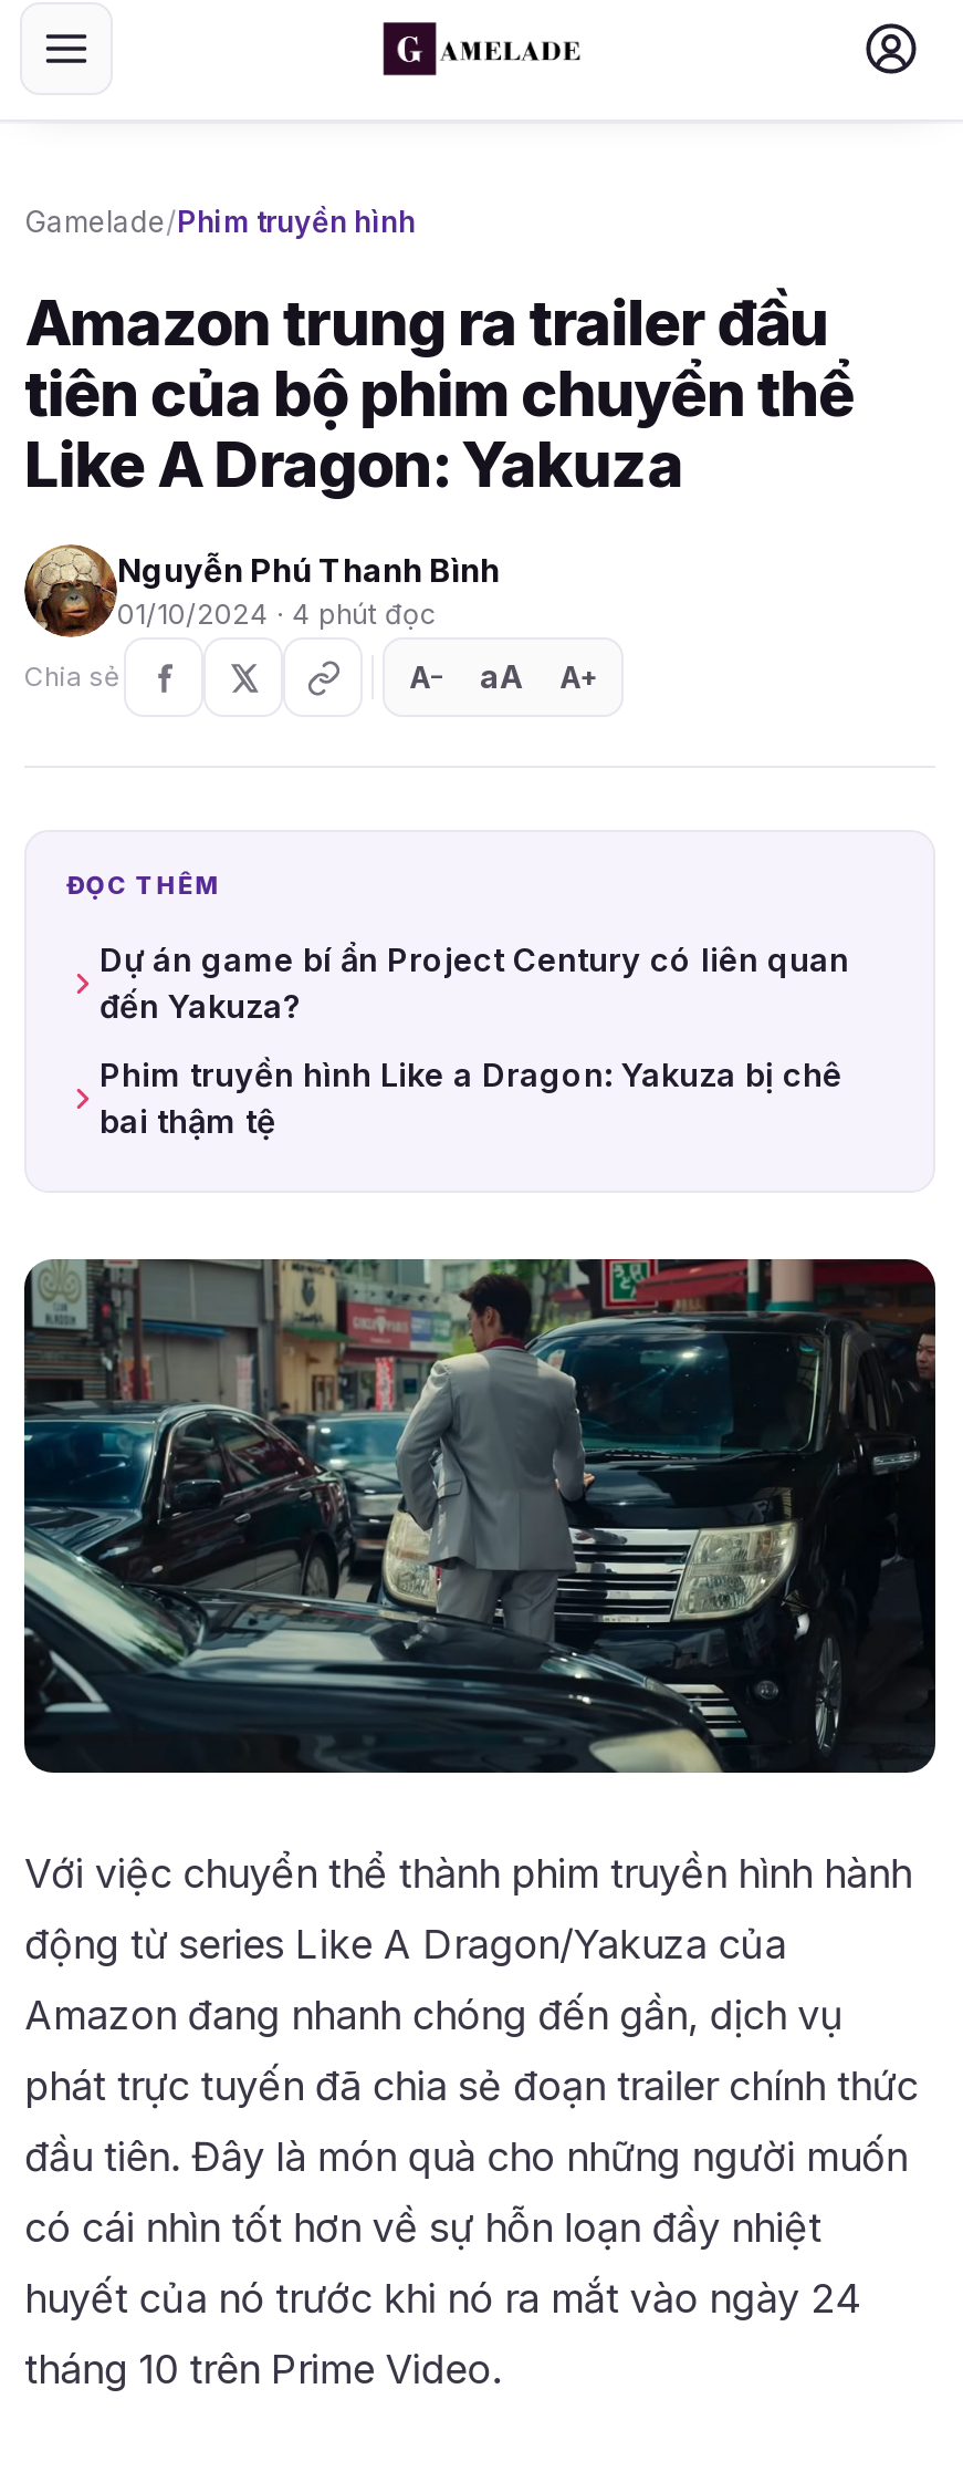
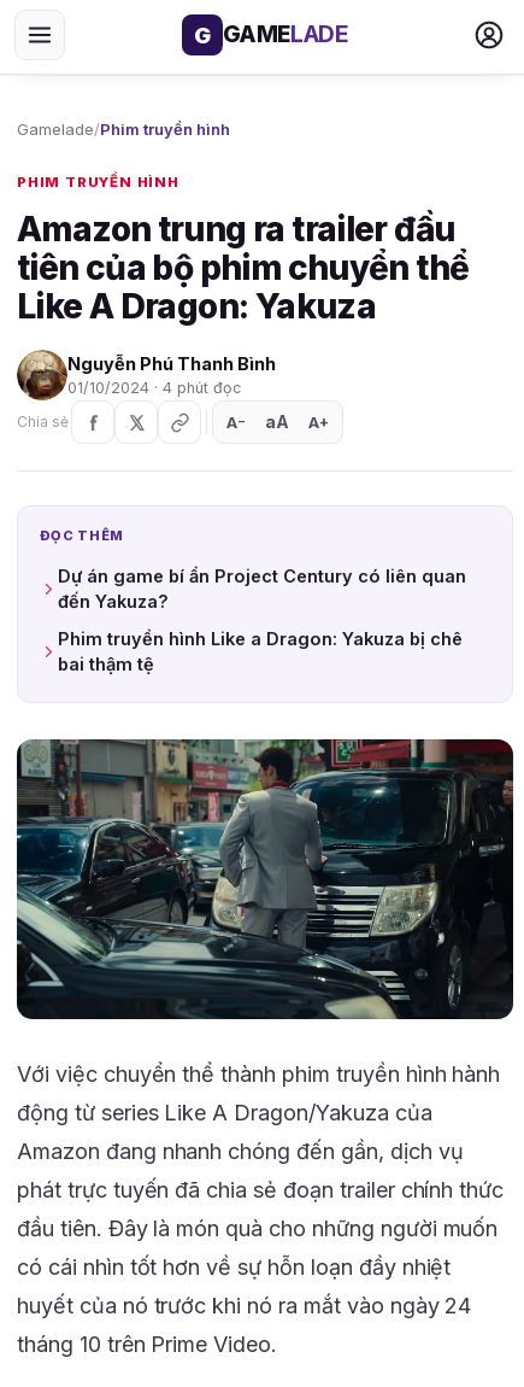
+ G GAMELADE

+ PHIM TRUYỀN HÌNH
